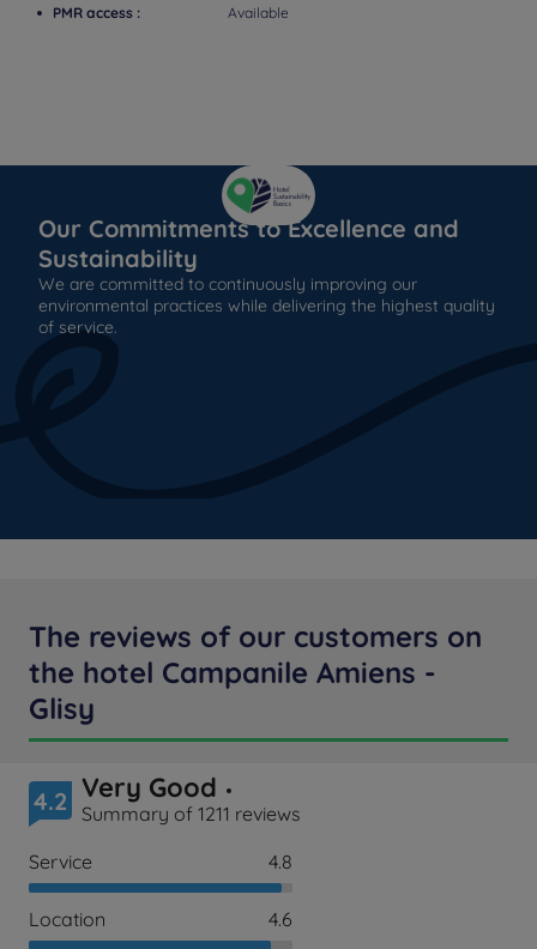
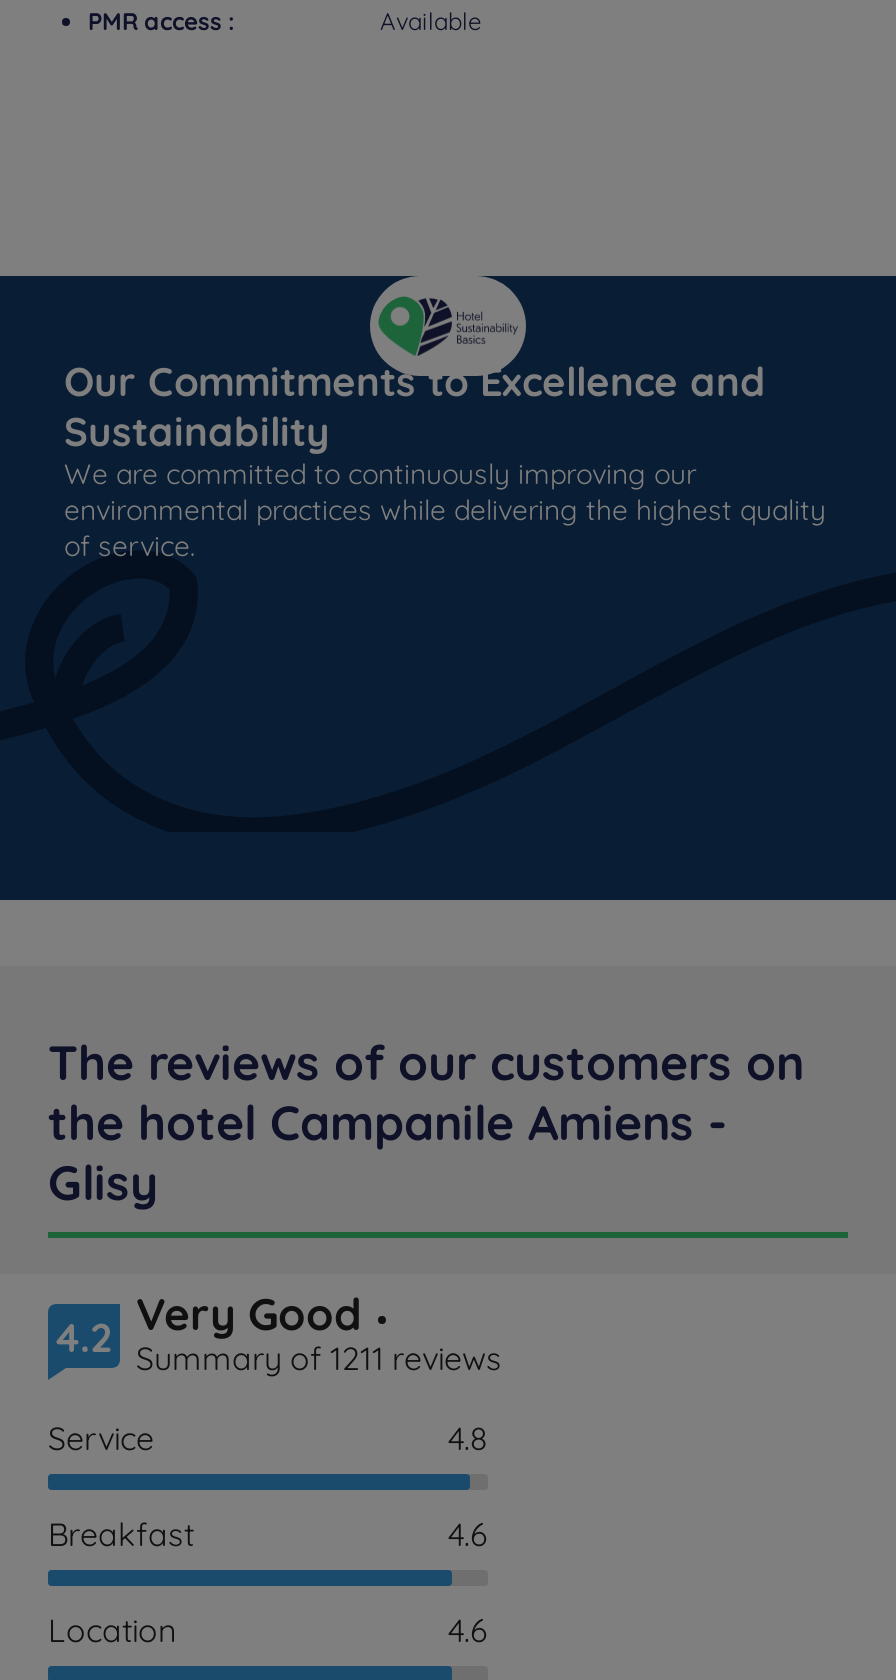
+ Breakfast
+ 4.6
